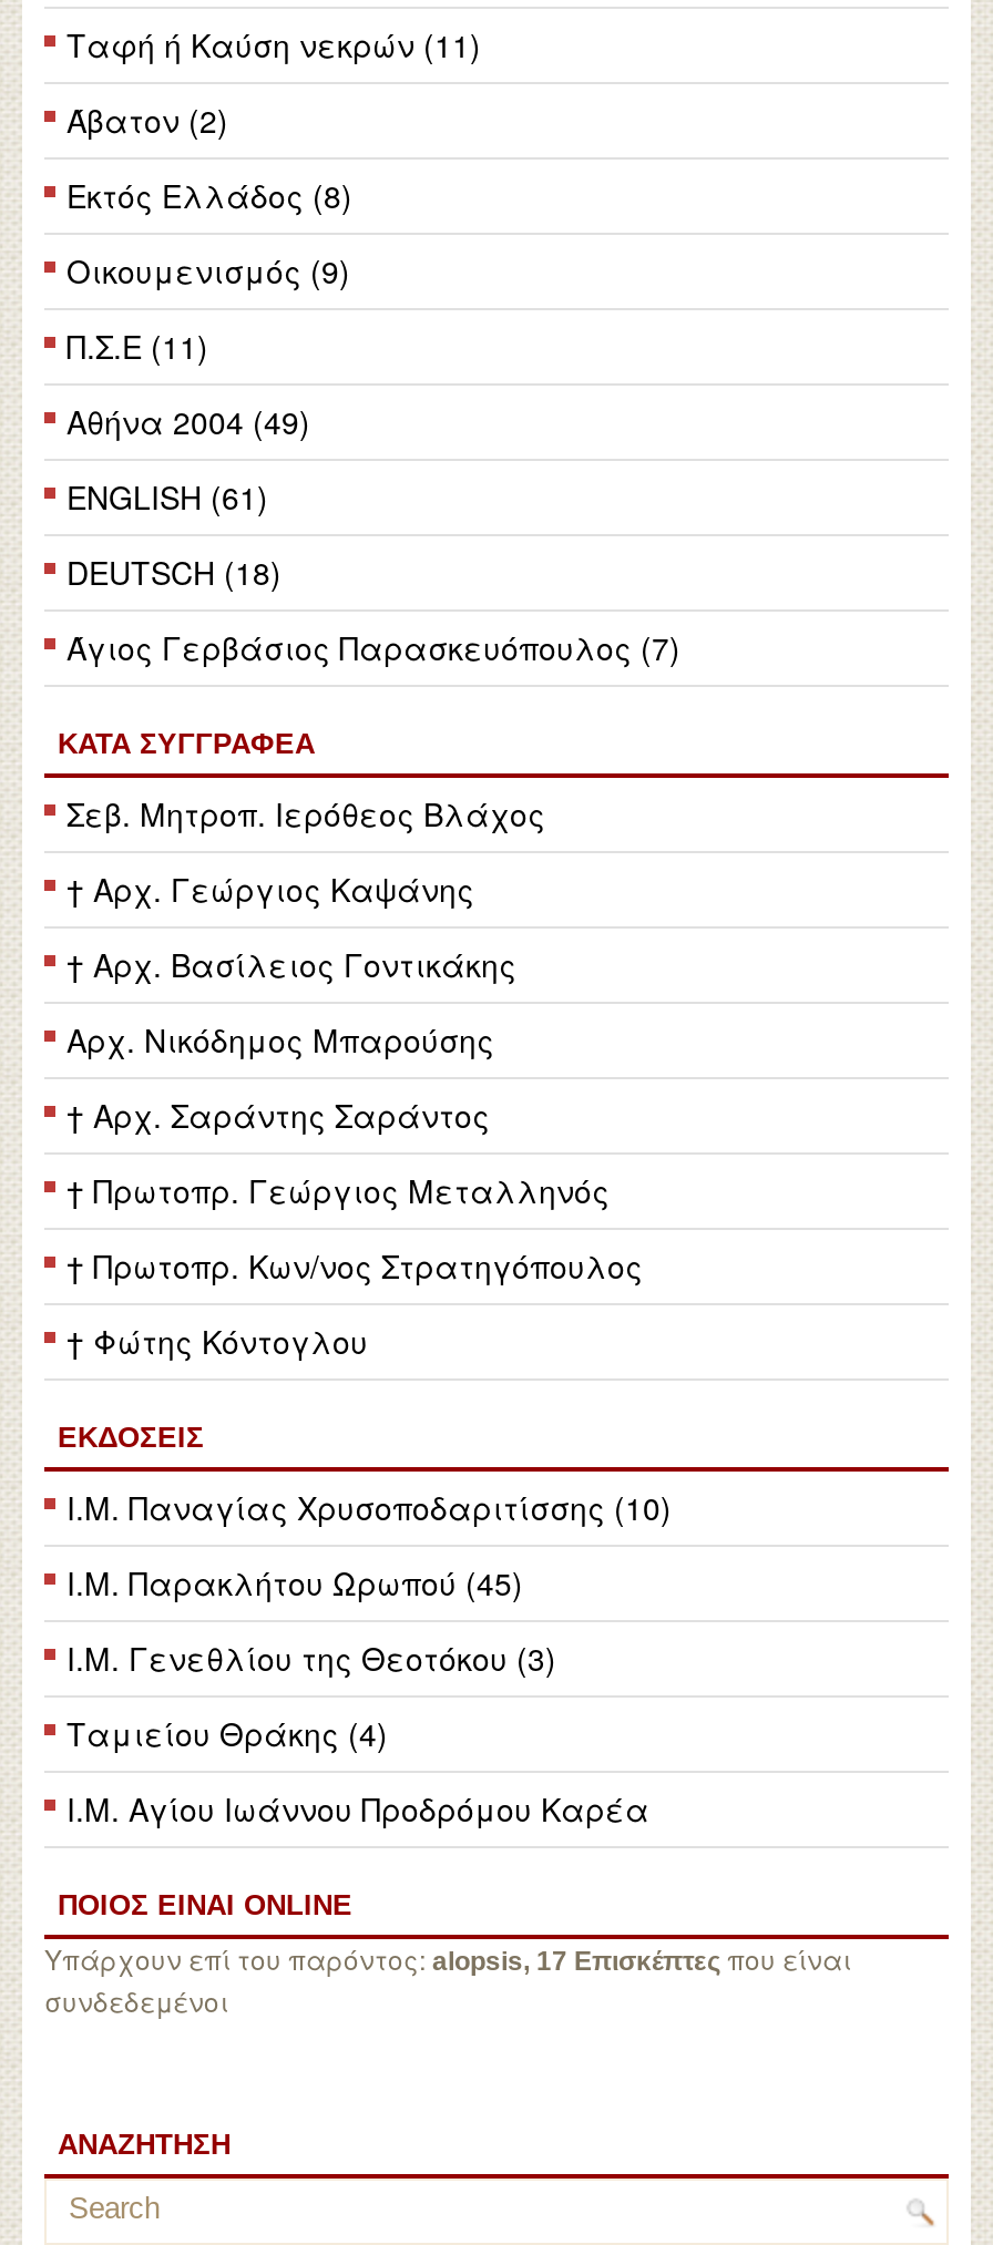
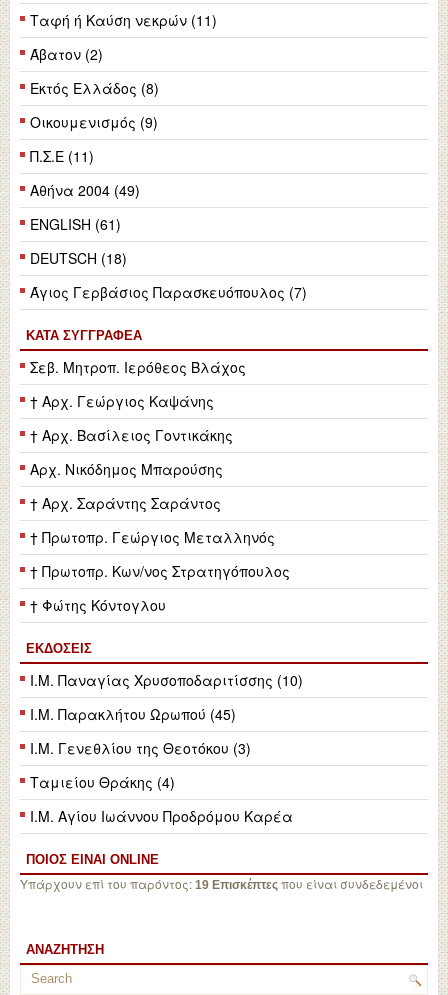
- Υπάρχουν επί του παρόντος:alopsis, 17 Επισκέπτεςπου είναι
- συνδεδεμένοι
+ Υπάρχουν επί του παρόντος:19 Επισκέπτεςπου είναι συνδεδεμένοι
